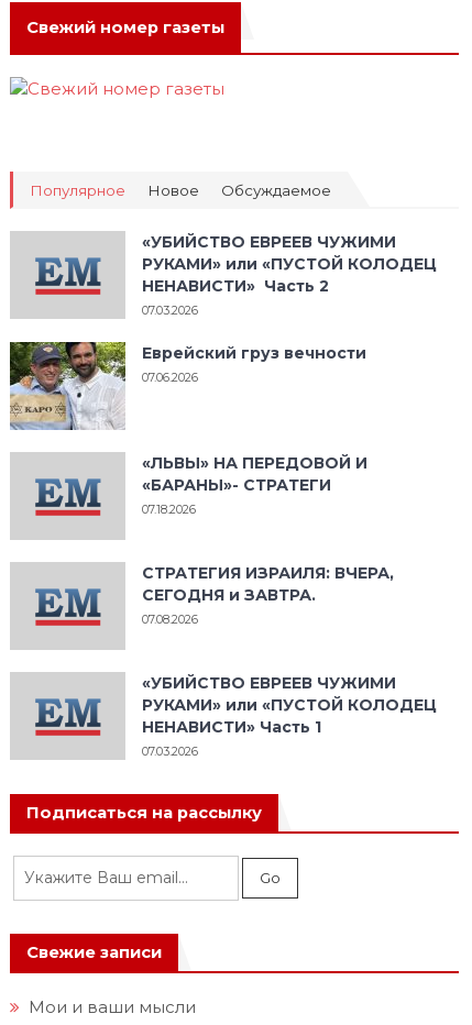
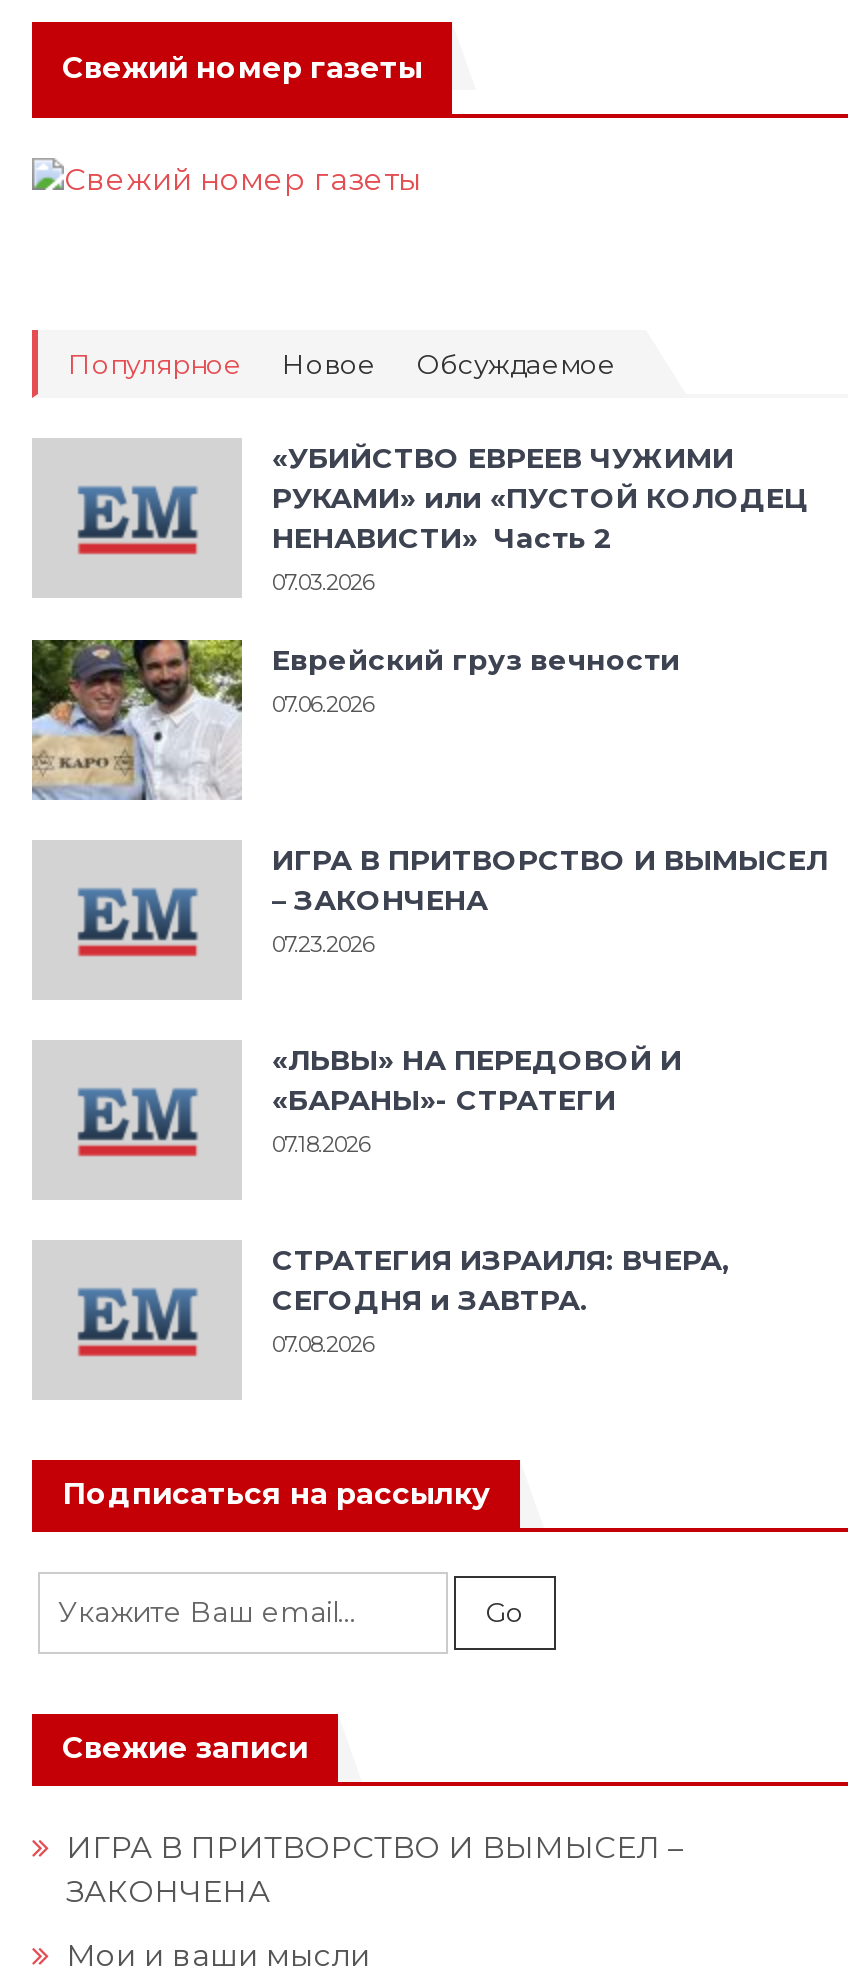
+ ИГРА В ПРИТВОРСТВО И ВЫМЫСЕЛ
+ – ЗАКОНЧЕНА
+ 07.23.2026

moved down: «ЛЬВЫ» НА ПЕРЕДОВОЙ И | «БАРАНЫ»- СТРАТЕГИ | 07.18.2026 | СТРАТЕГИЯ ИЗРАИЛЯ: ВЧЕРА, | СЕГОДНЯ и ЗАВТРА. | 07.08.2026

- «УБИЙСТВО ЕВРЕЕВ ЧУЖИМИ
- РУКАМИ» или «ПУСТОЙ КОЛОДЕЦ
- НЕНАВИСТИ» Часть 1
- 07.03.2026

+ ИГРА В ПРИТВОРСТВО И ВЫМЫСЕЛ –
+ ЗАКОНЧЕНА
